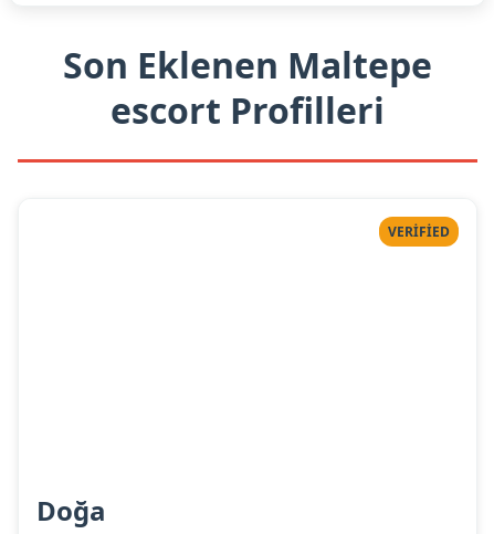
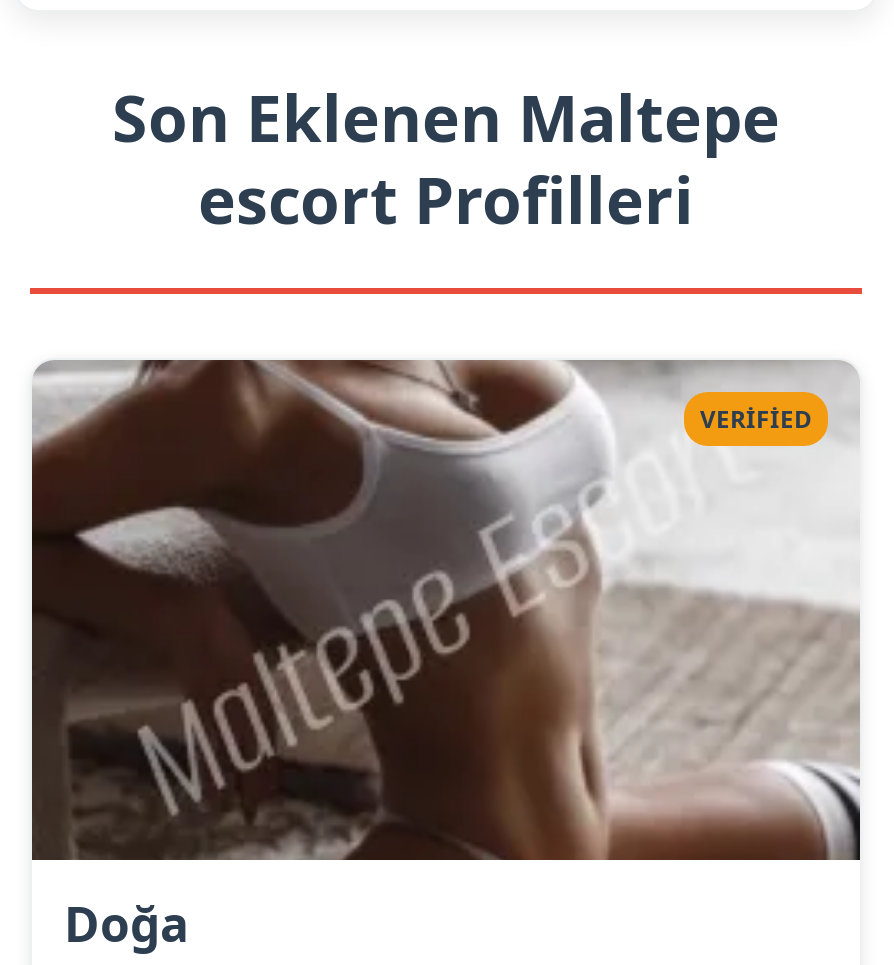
+ [image]
